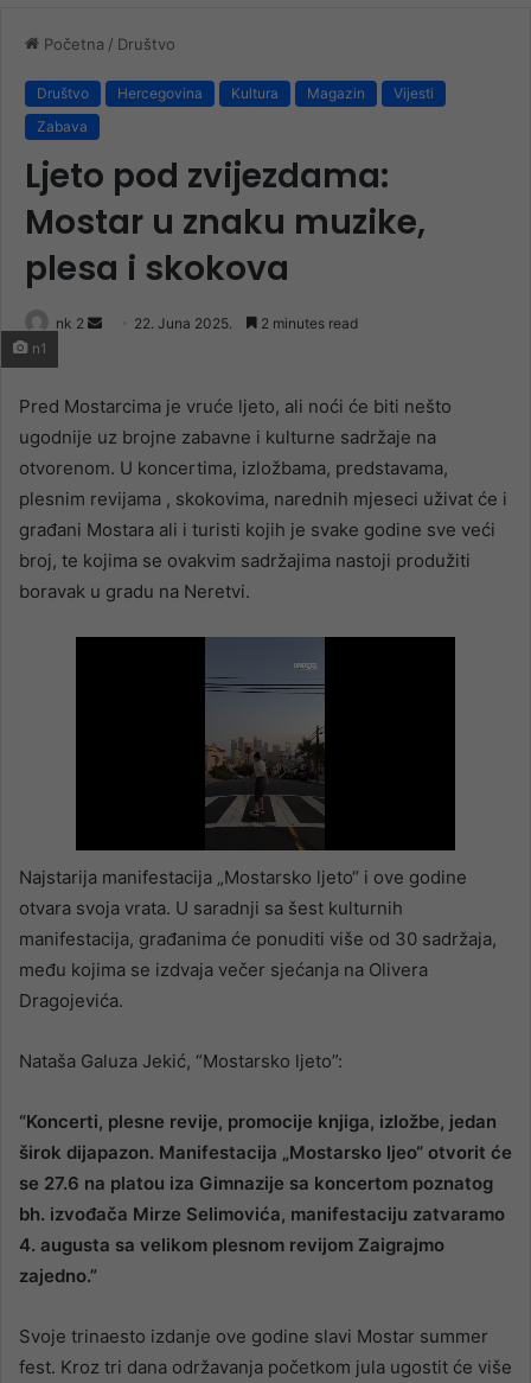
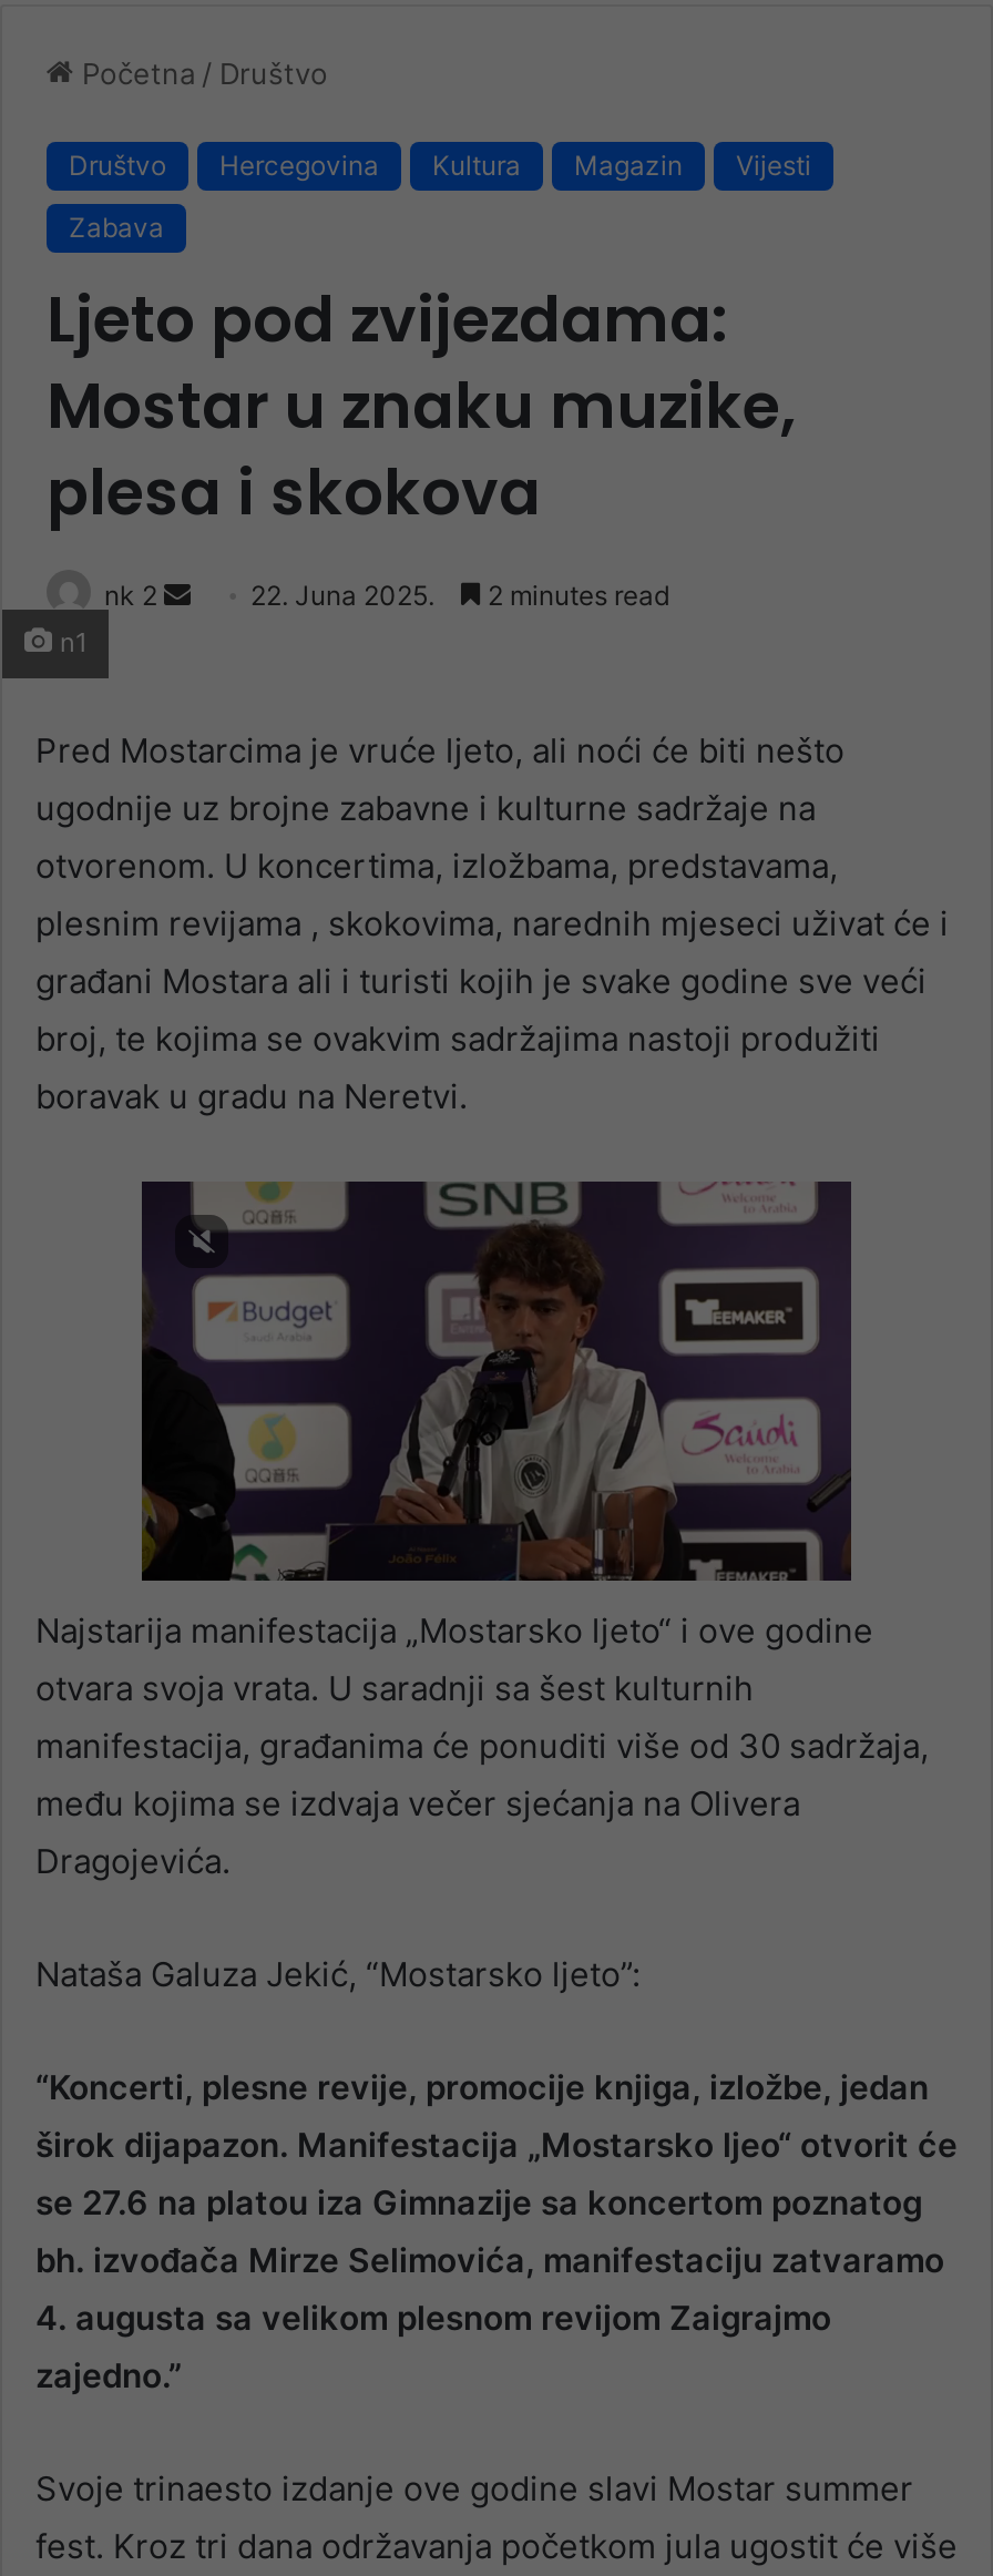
- [image]
+ [image]
